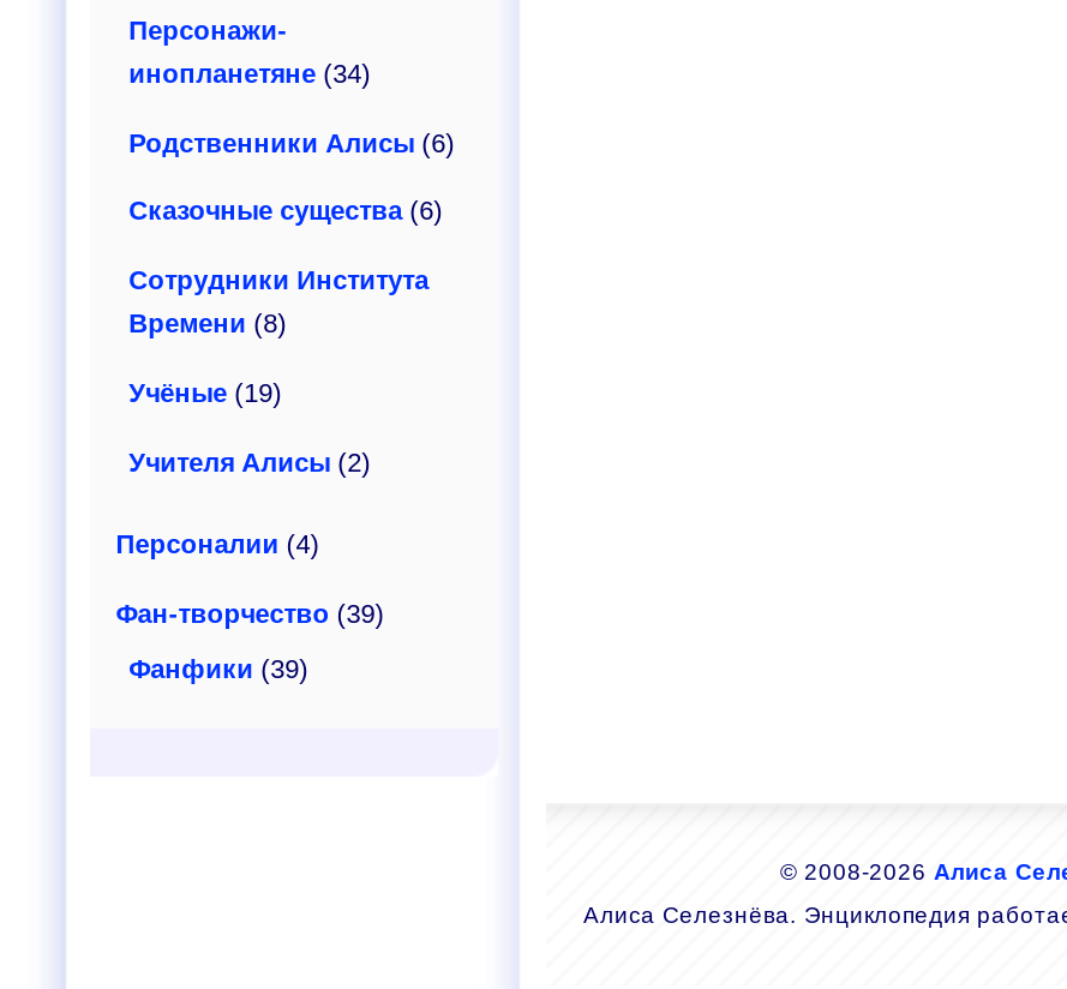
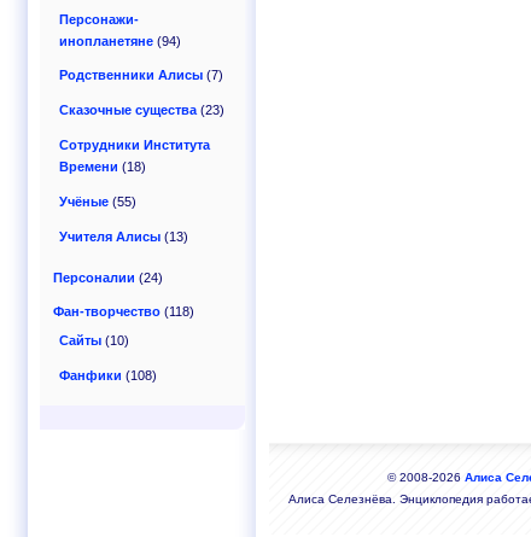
- инопланетяне (34)
+ инопланетяне (94)

- Родственники Алисы (6)
+ Родственники Алисы (7)

- Сказочные существа (6)
+ Сказочные существа (23)

- Времени (8)
- Учёные (19)
- Учителя Алисы (2)
- Персоналии (4)
- Фан-творчество (39)
- Фанфики (39)
+ Времени (18)
+ Учёные (55)
+ Учителя Алисы (13)
+ Персоналии (24)
+ Фан-творчество (118)
+ Сайты (10)
+ Фанфики (108)
